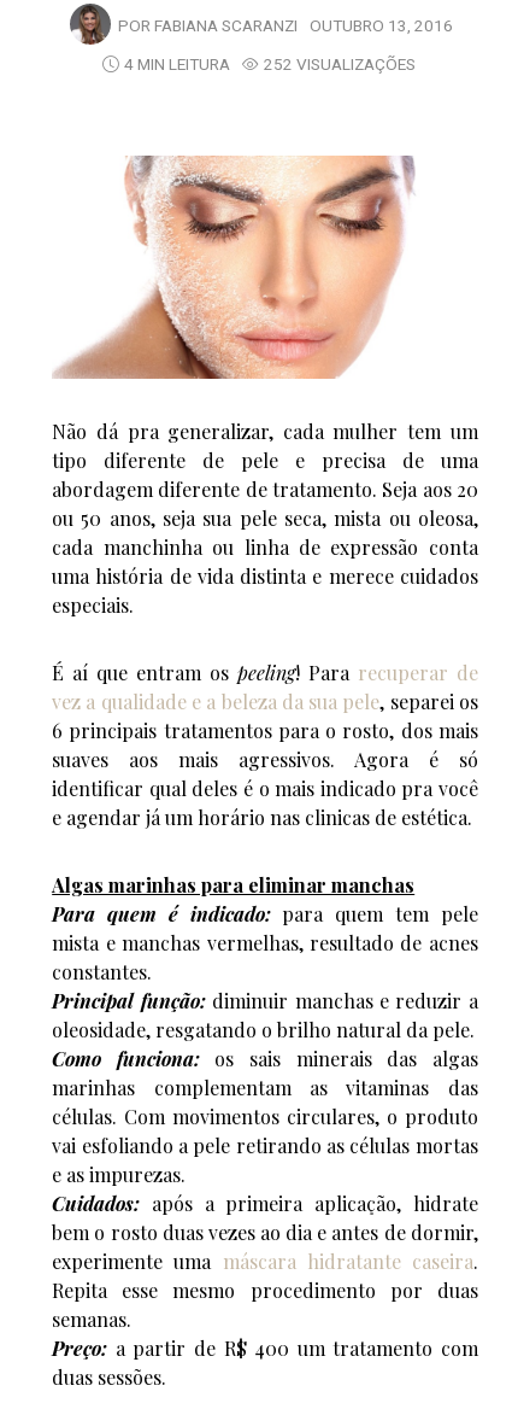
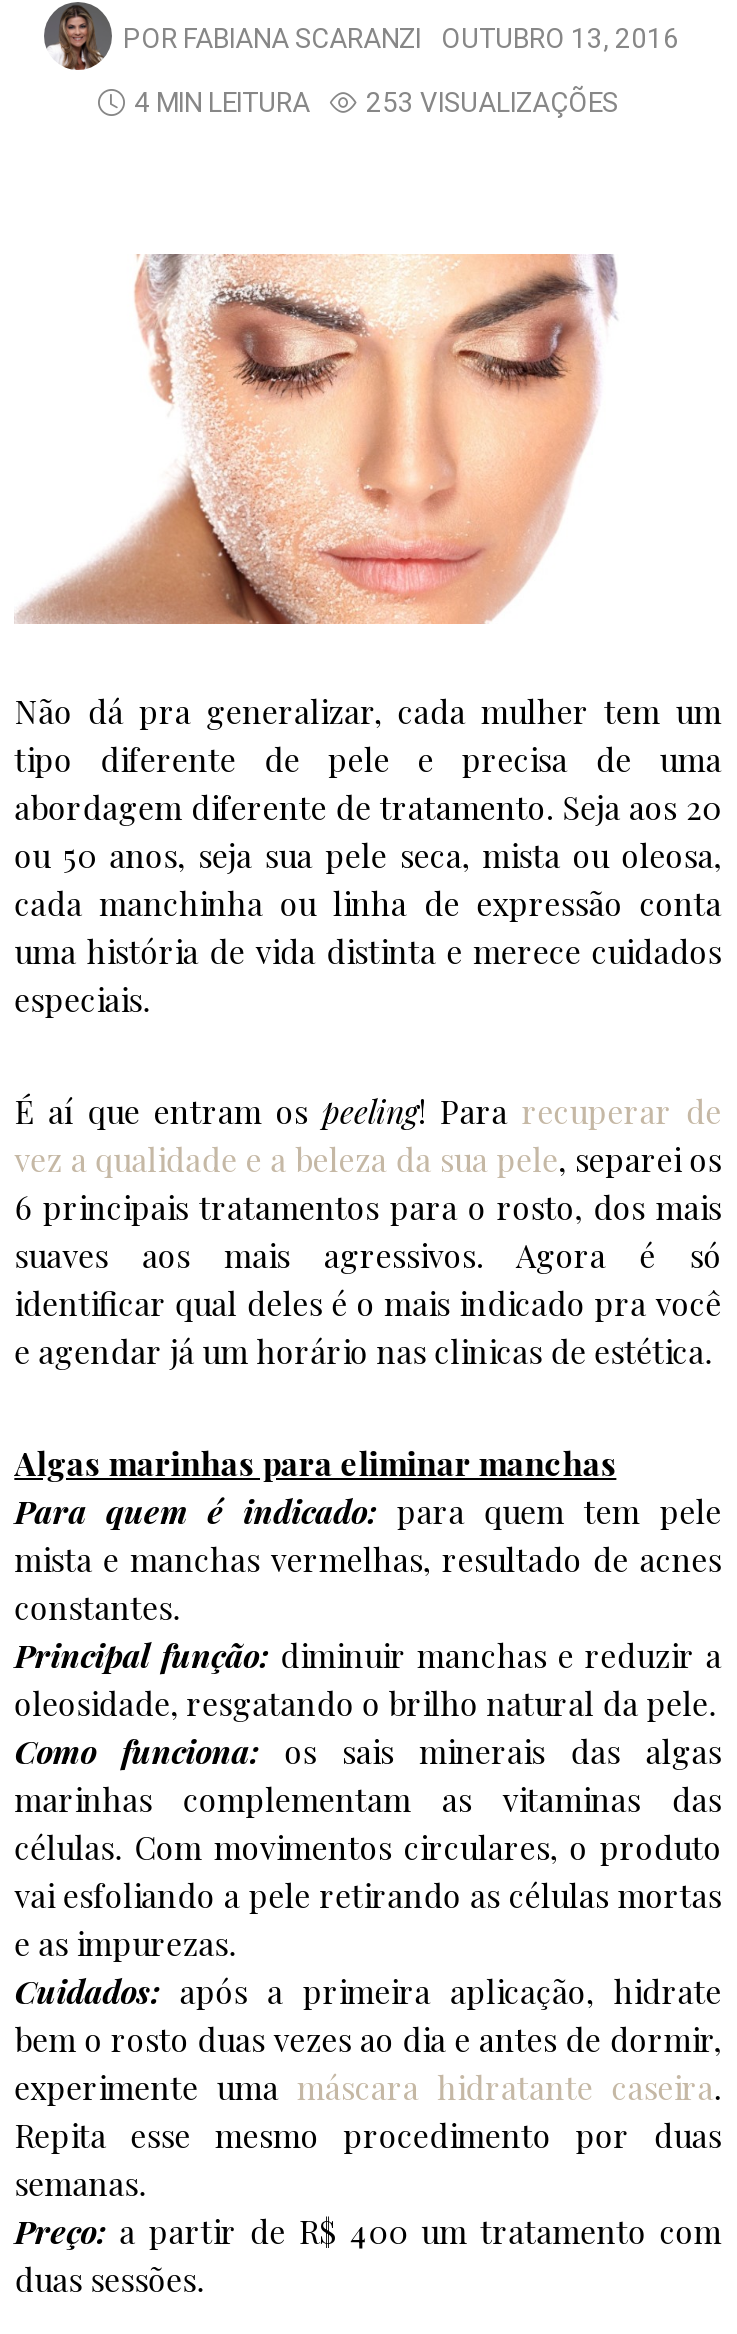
- 252 VISUALIZAÇÕES
+ 253 VISUALIZAÇÕES
